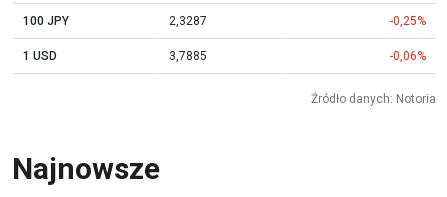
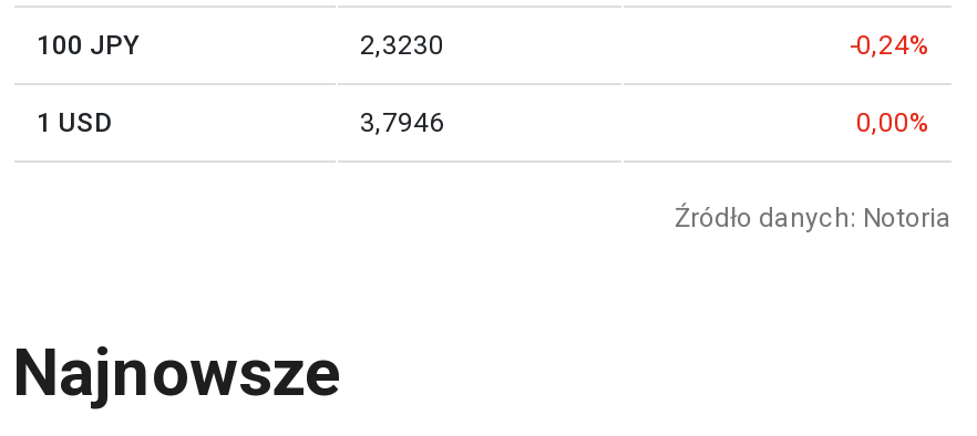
- 2,3287
+ 2,3230

- -0,25%
+ -0,24%

- 3,7885
+ 3,7946

- -0,06%
+ 0,00%
